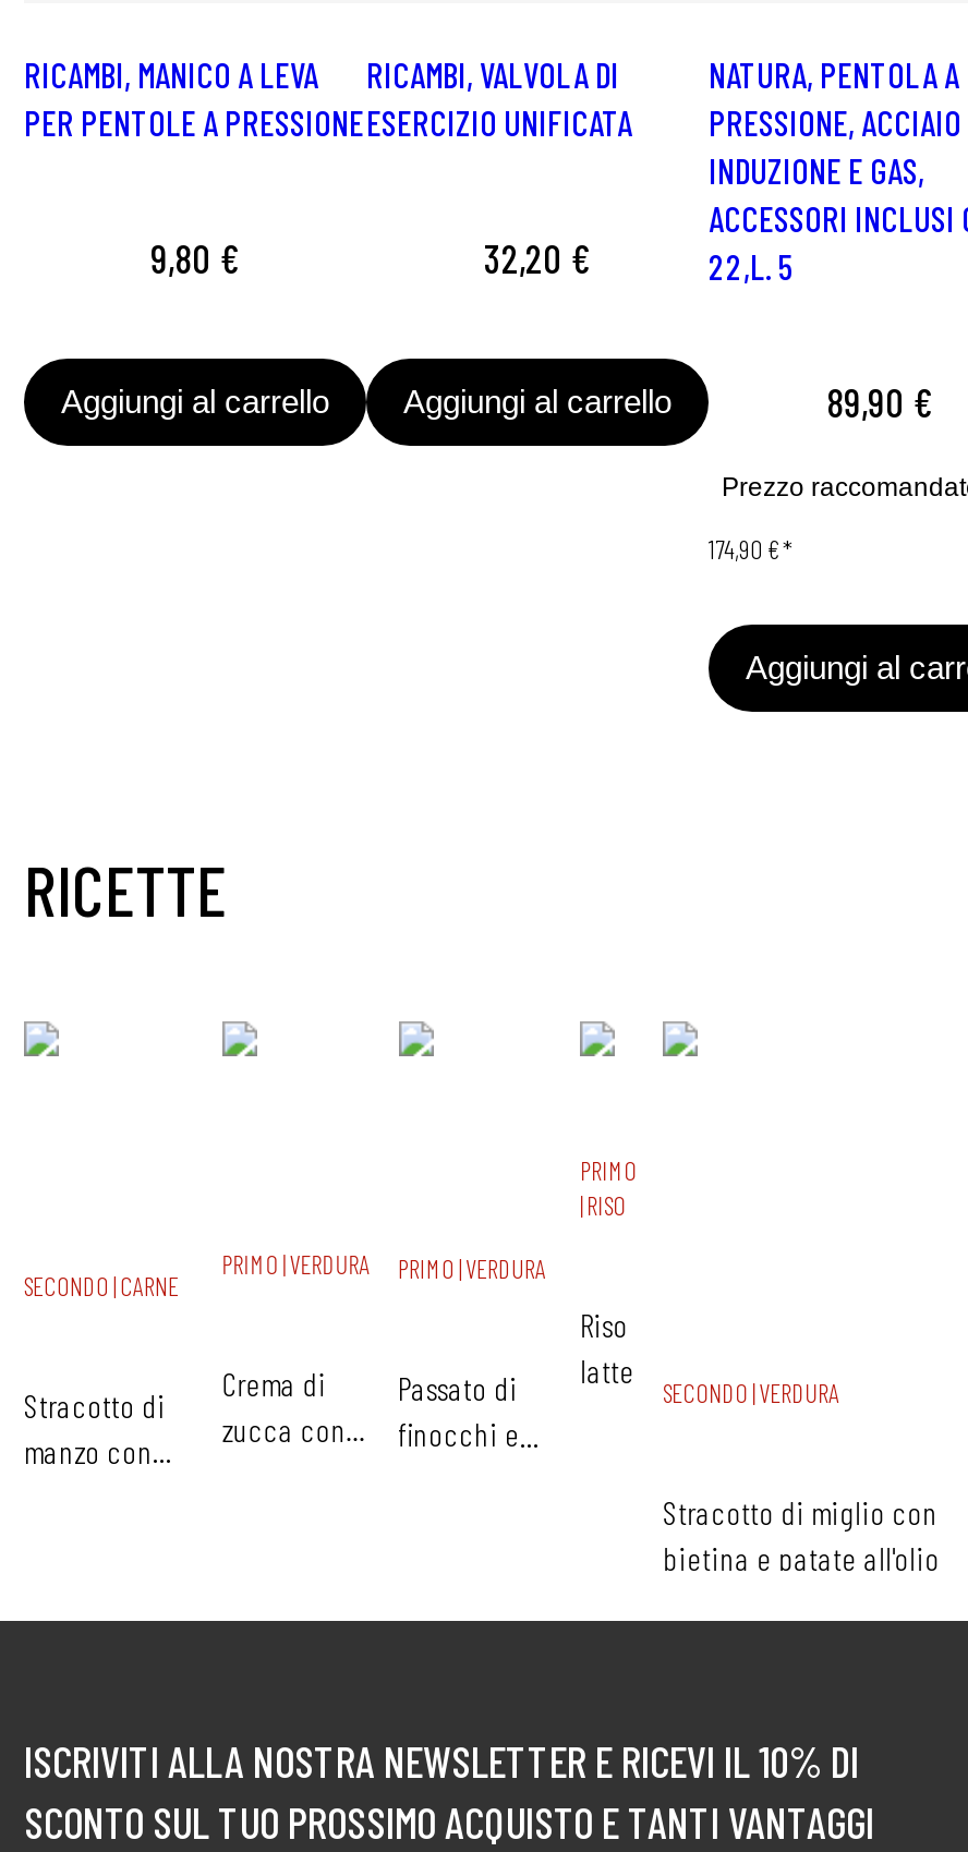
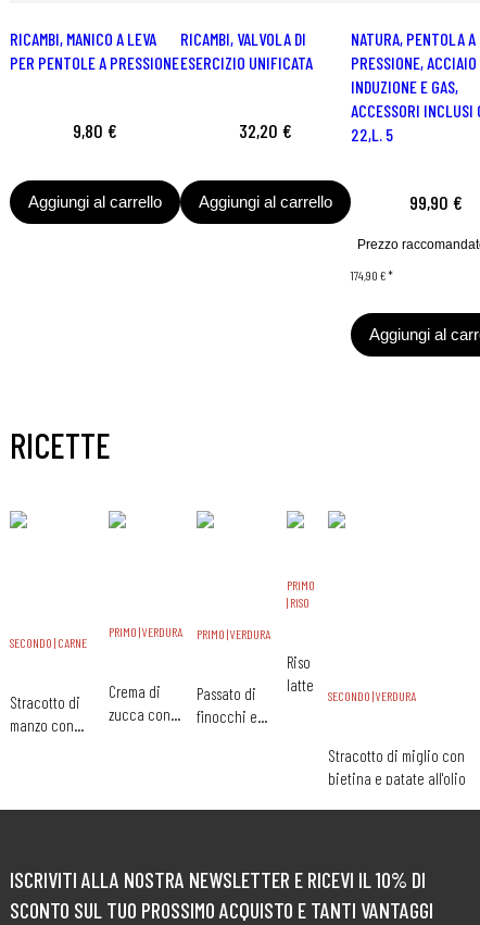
- 89,90 €
+ 99,90 €
